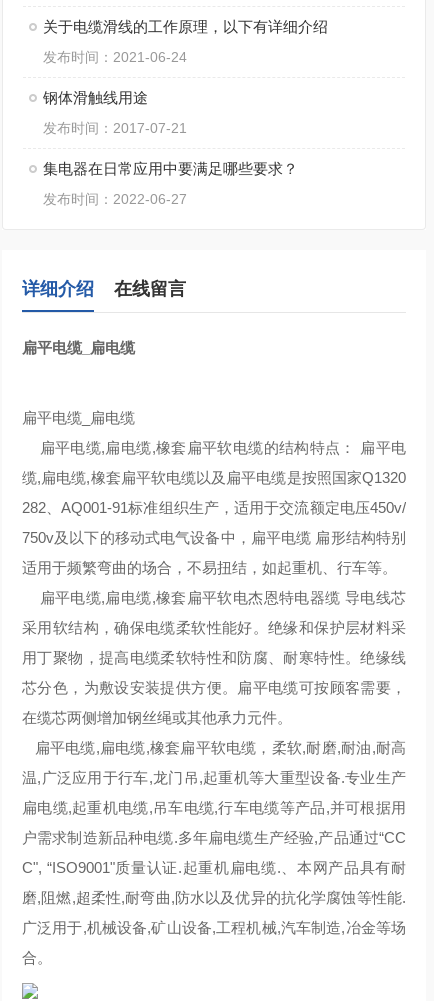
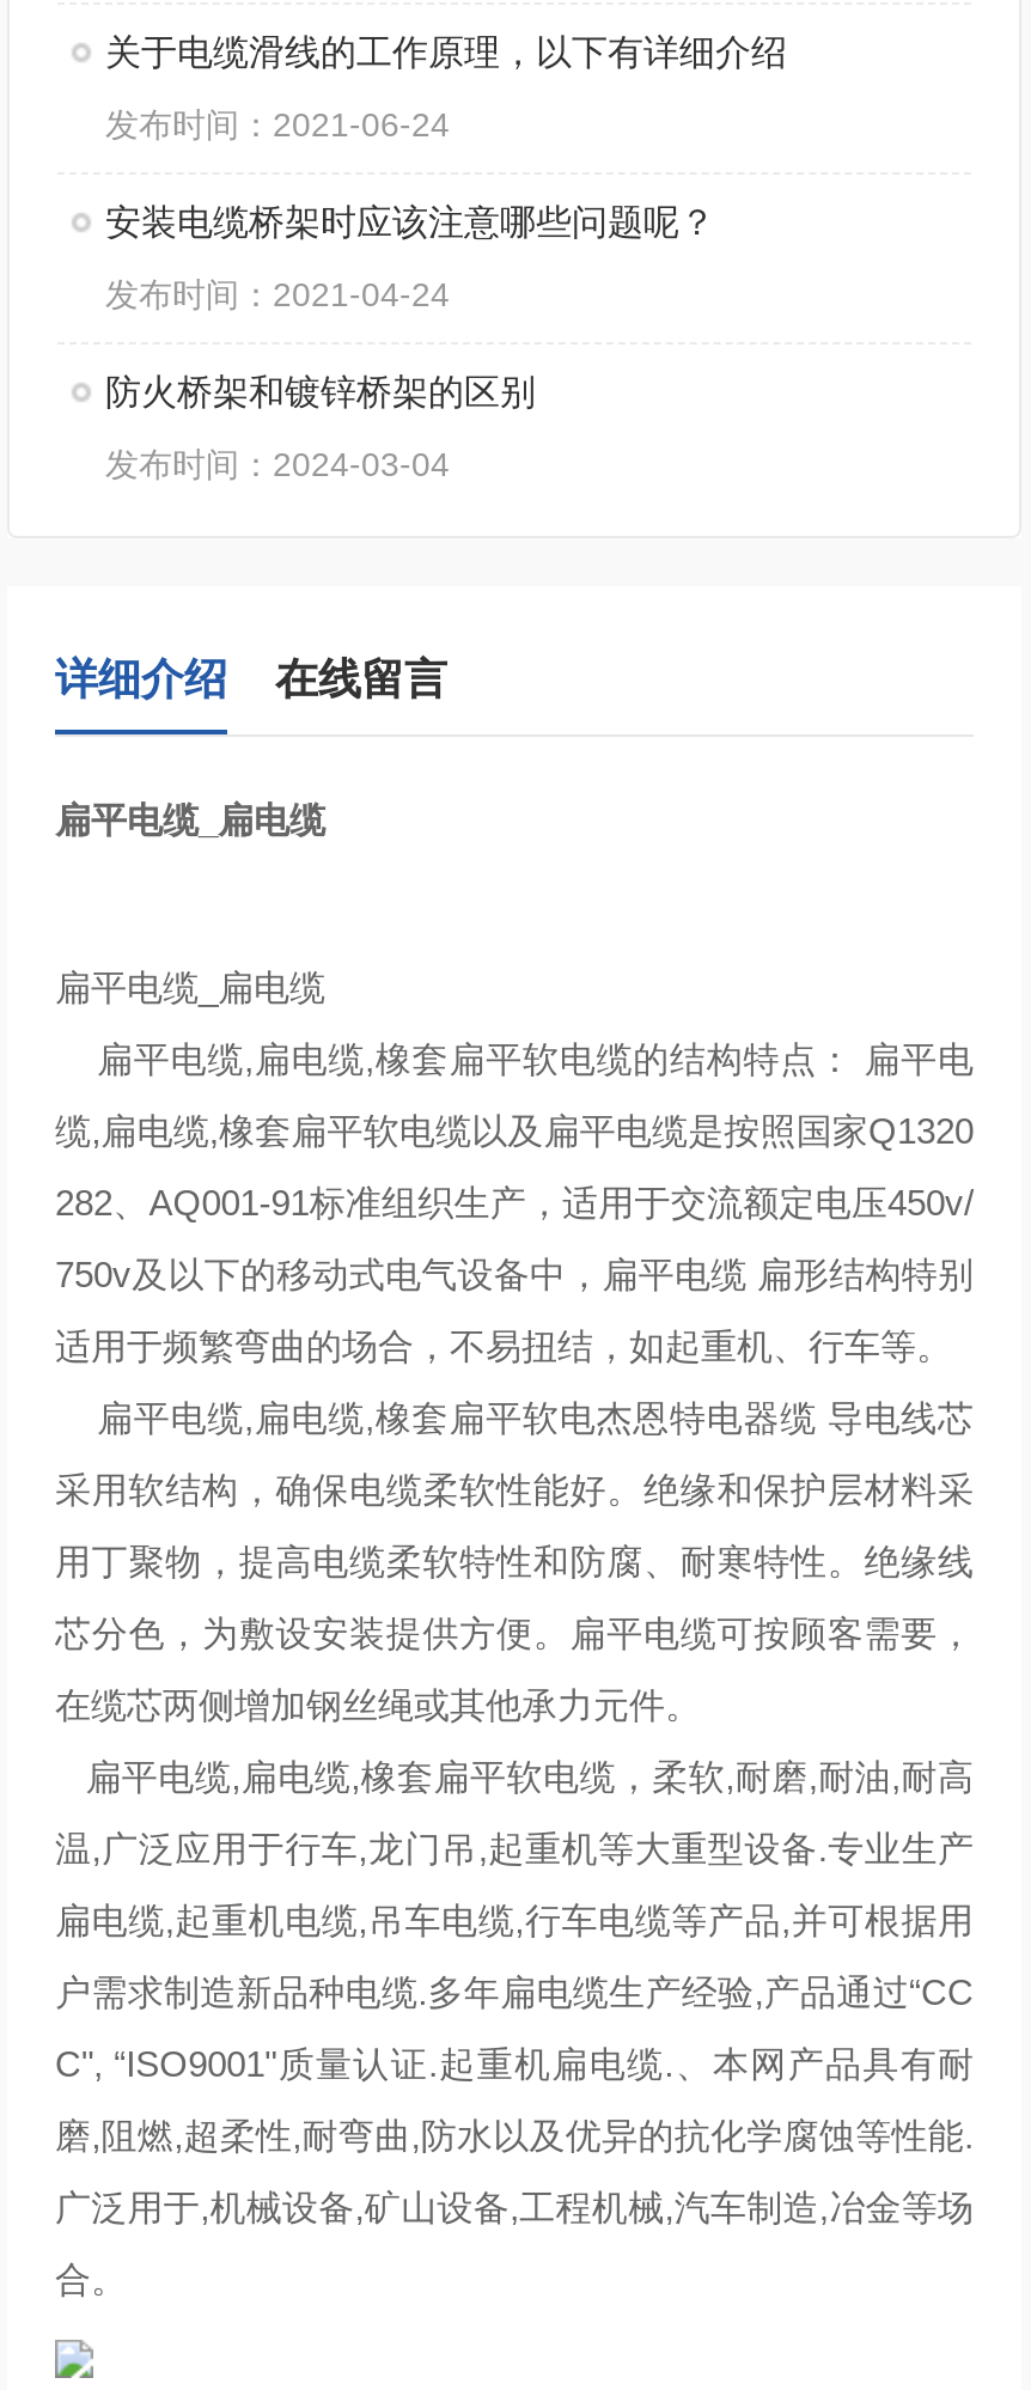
- 钢体滑触线用途
+ 安装电缆桥架时应该注意哪些问题呢？

- 发布时间：2017-07-21
+ 发布时间：2021-04-24

- 集电器在日常应用中要满足哪些要求？
+ 防火桥架和镀锌桥架的区别

- 发布时间：2022-06-27
+ 发布时间：2024-03-04
